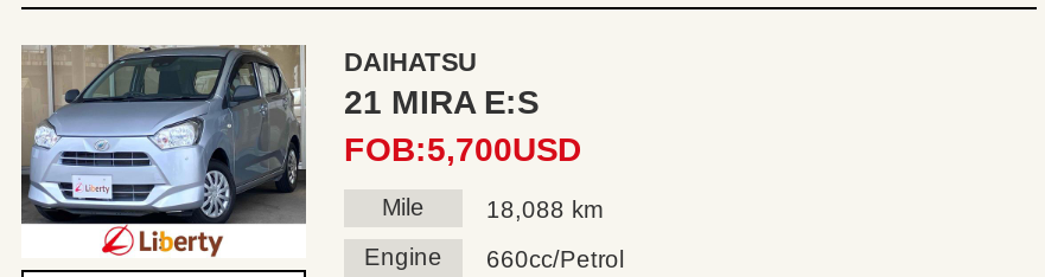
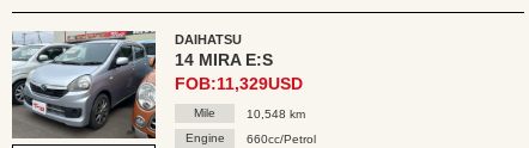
- [image]
- 21 MIRA E:S
- FOB:5,700USD
+ [image]
+ 14 MIRA E:S
+ FOB:11,329USD

- 18,088 km
+ 10,548 km
